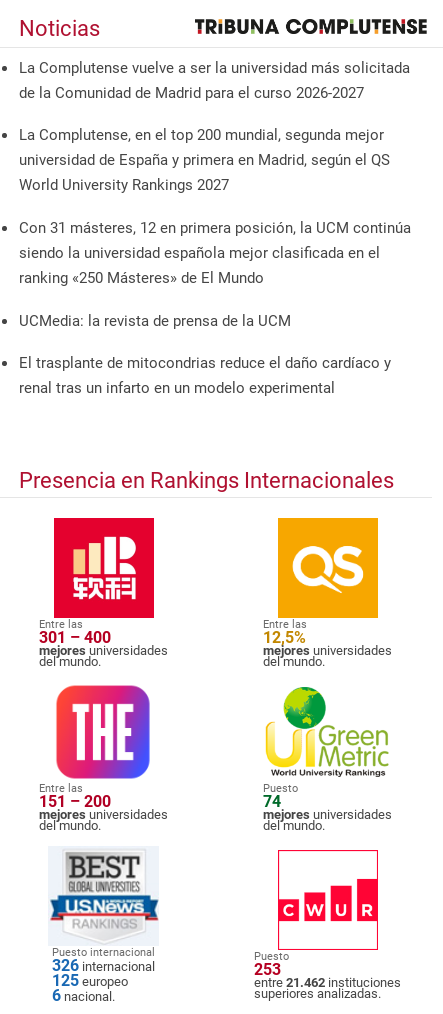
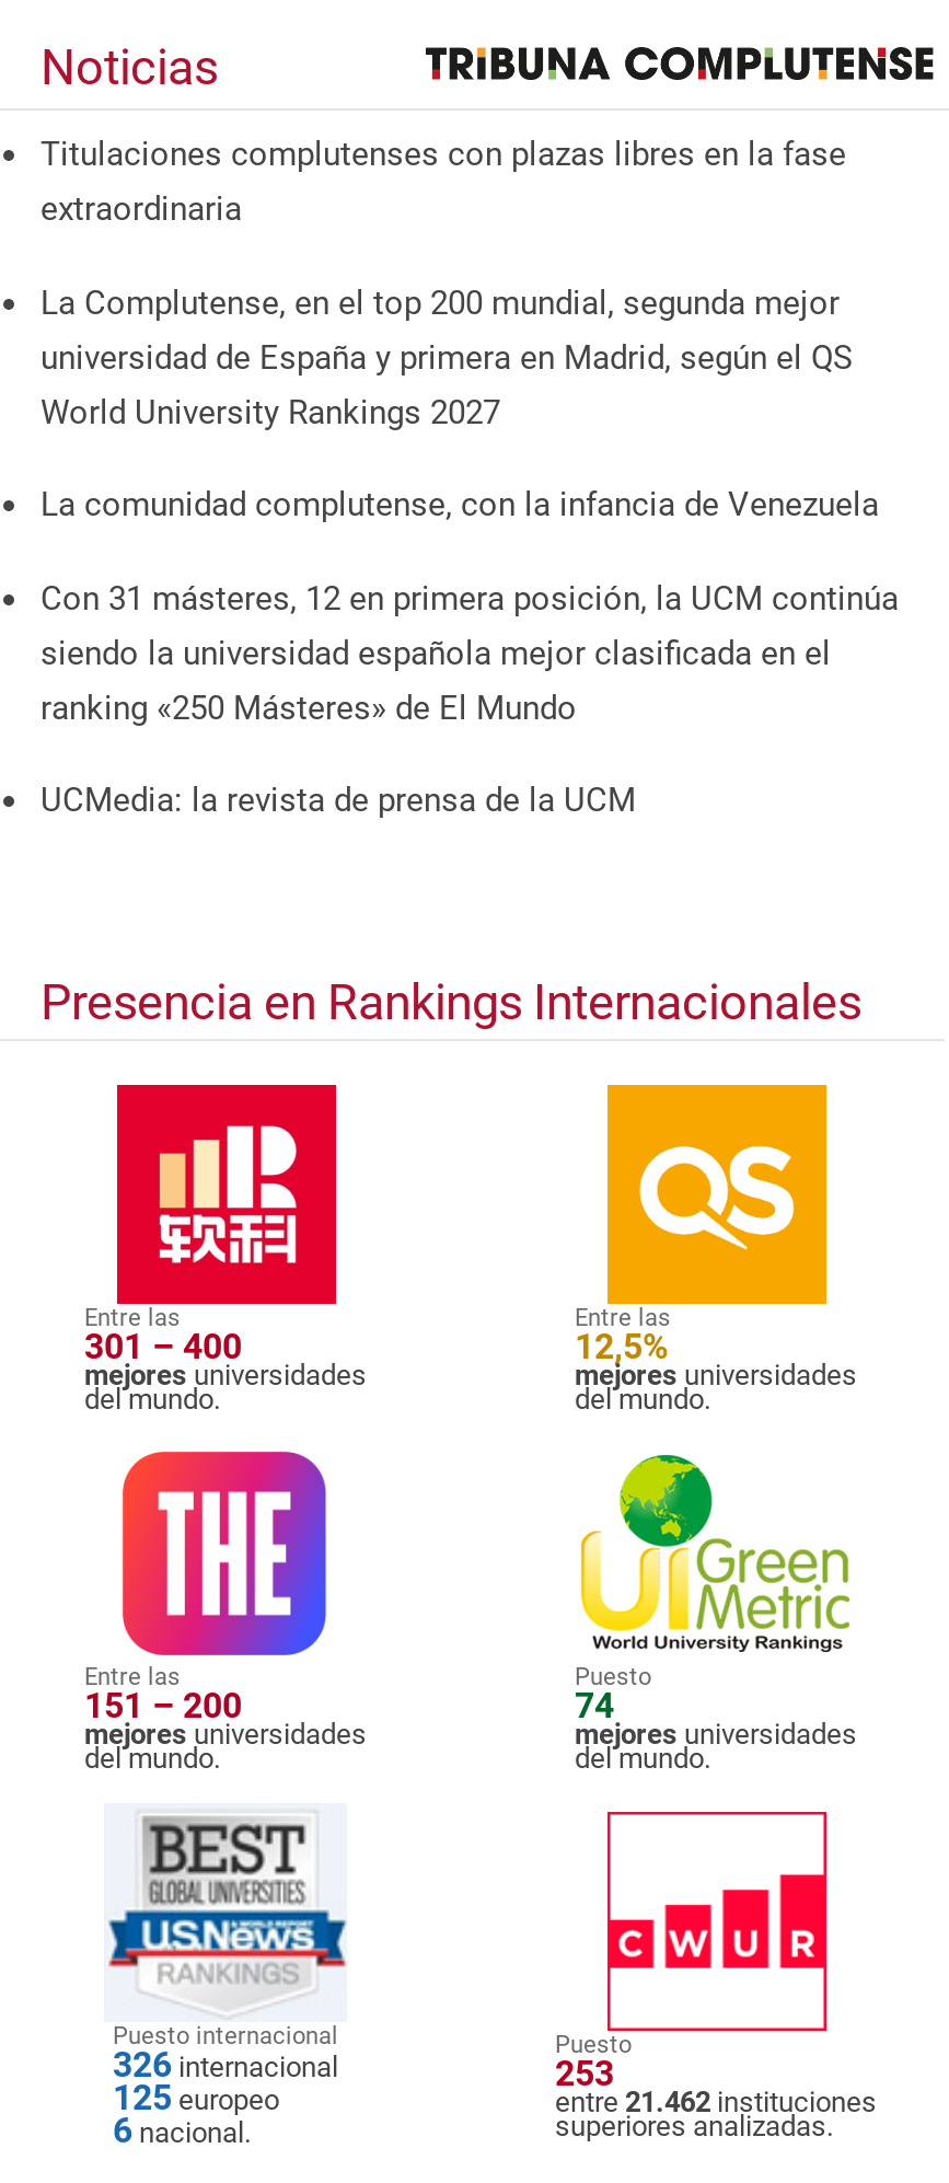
- La Complutense vuelve a ser la universidad más solicitada
- de la Comunidad de Madrid para el curso 2026-2027
+ Titulaciones complutenses con plazas libres en la fase
+ extraordinaria

+ La comunidad complutense, con la infancia de Venezuela

moved down: Con 31 másteres, 12 en primera posición, la UCM continúa | siendo la universidad española mejor clasificada en el | ranking «250 Másteres» de El Mundo | UCMedia: la revista de prensa de la UCM

- El trasplante de mitocondrias reduce el daño cardíaco y
- renal tras un infarto en un modelo experimental
